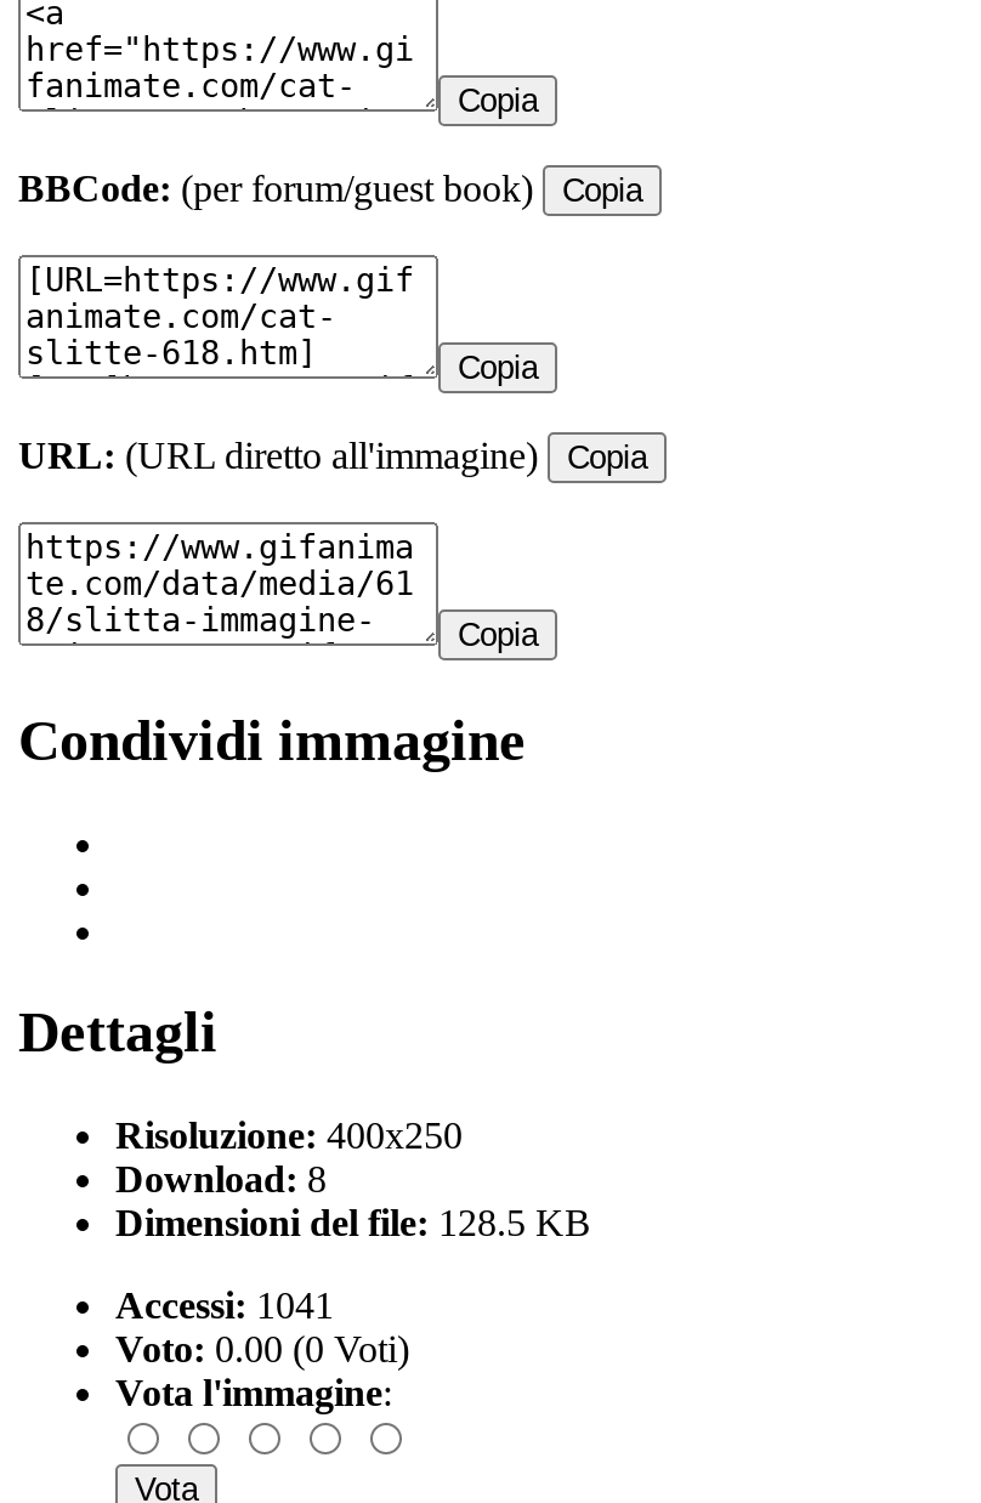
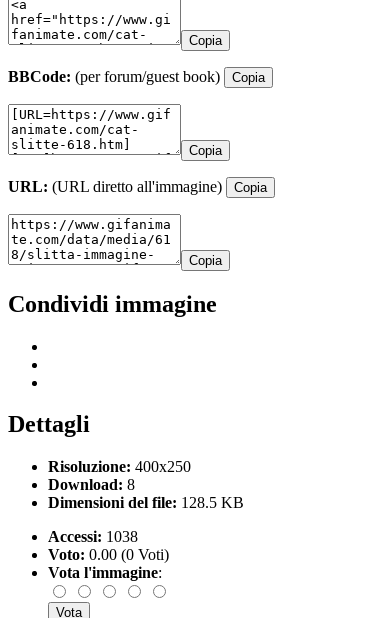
- Accessi: 1041
+ Accessi: 1038
